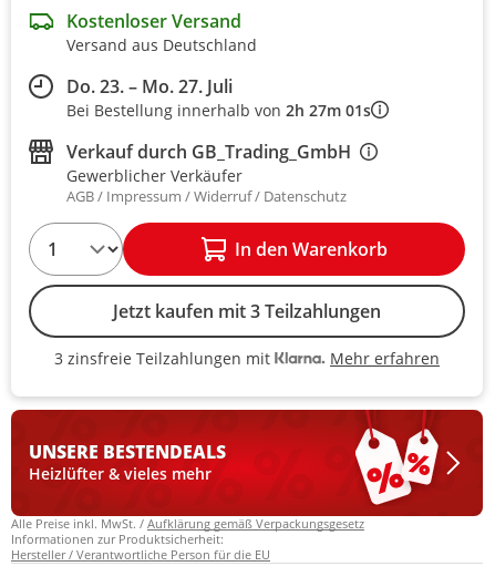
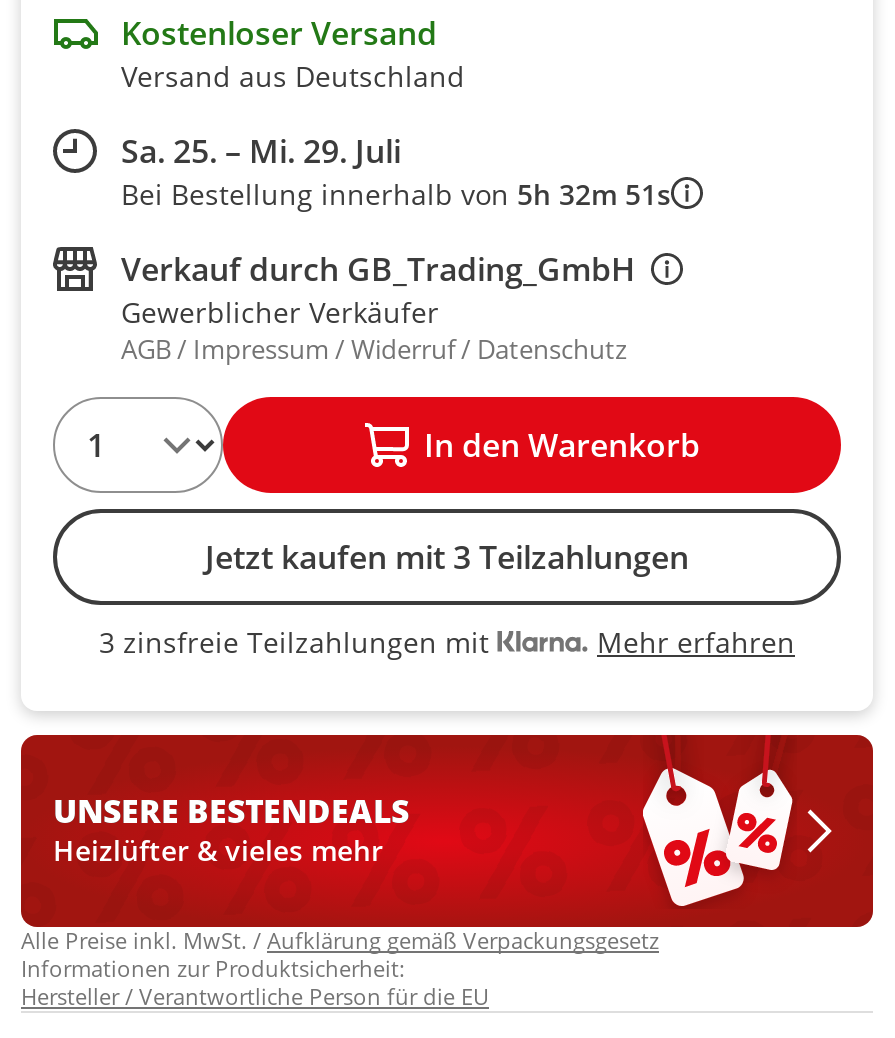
- Do. 23. – Mo. 27. Juli
+ Sa. 25. – Mi. 29. Juli

- Bei Bestellung innerhalb von 2h 27m 01s
+ Bei Bestellung innerhalb von 5h 32m 51s
